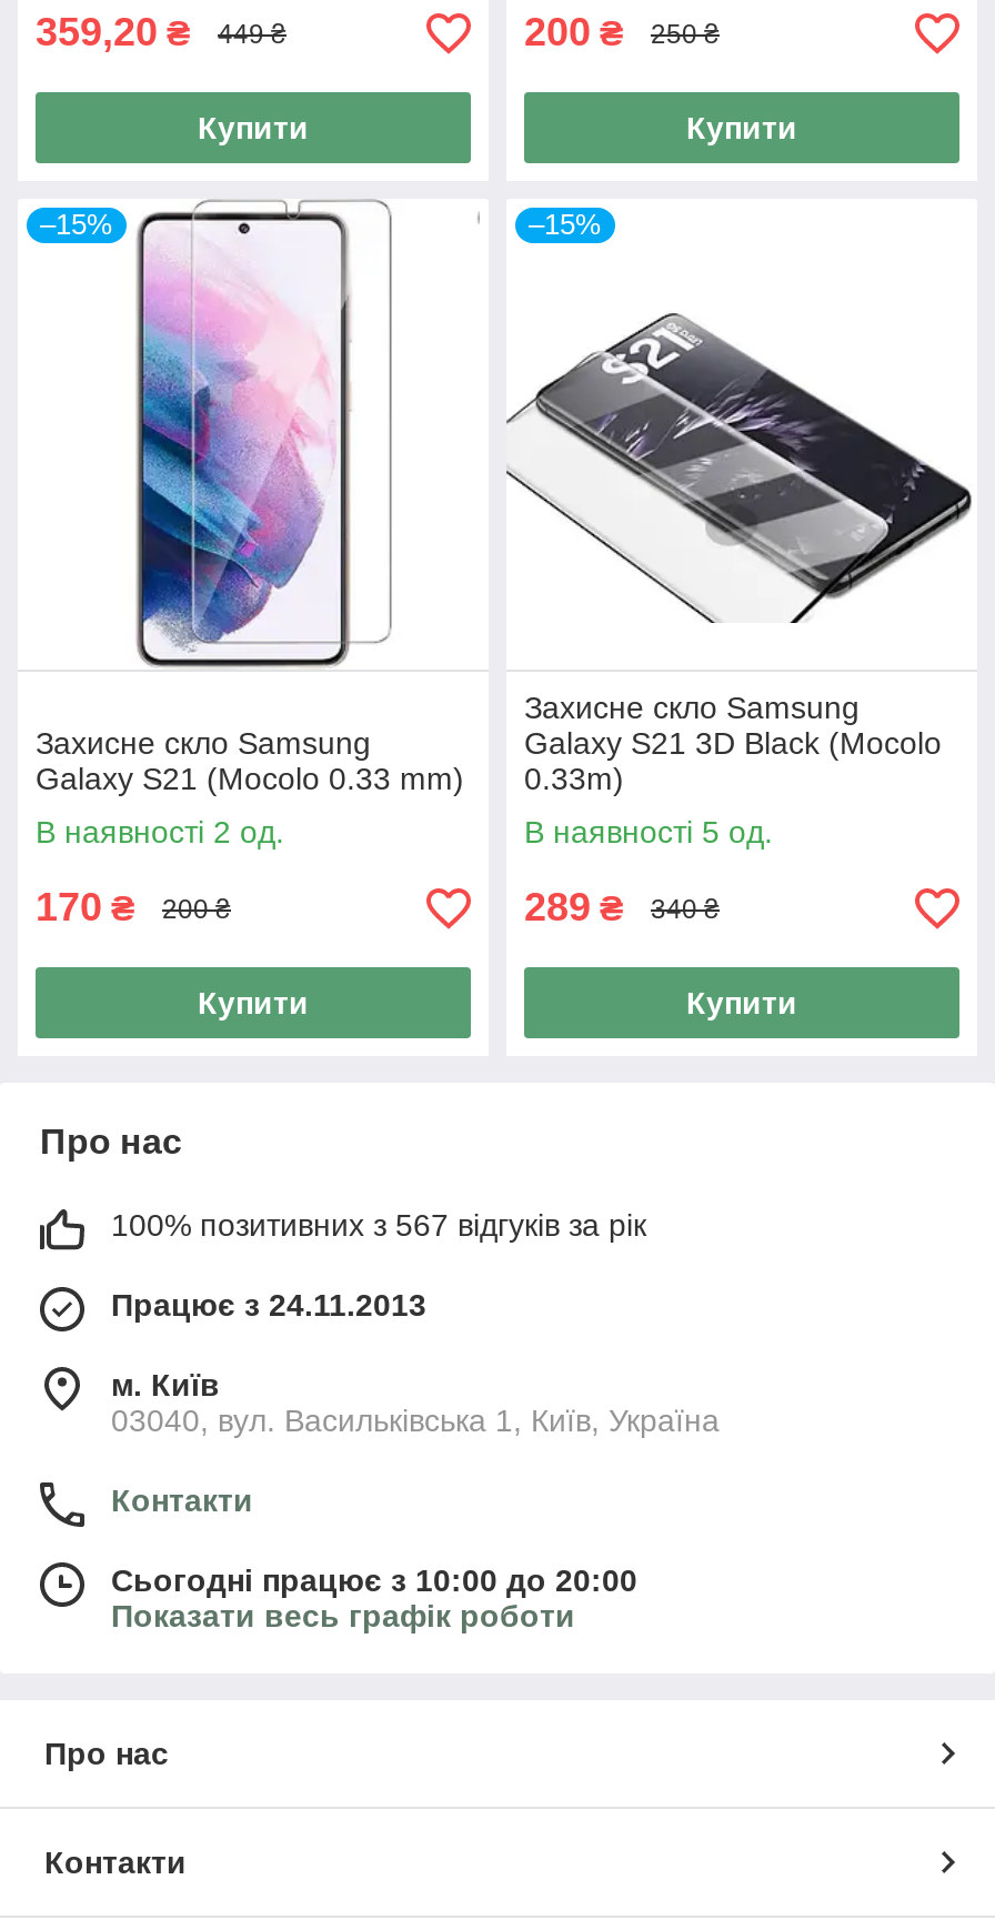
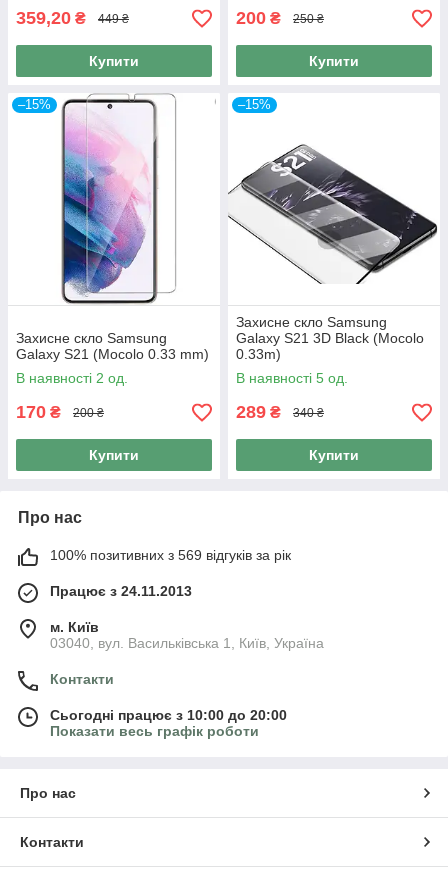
- 100% позитивних з 567 відгуків за рік
+ 100% позитивних з 569 відгуків за рік
